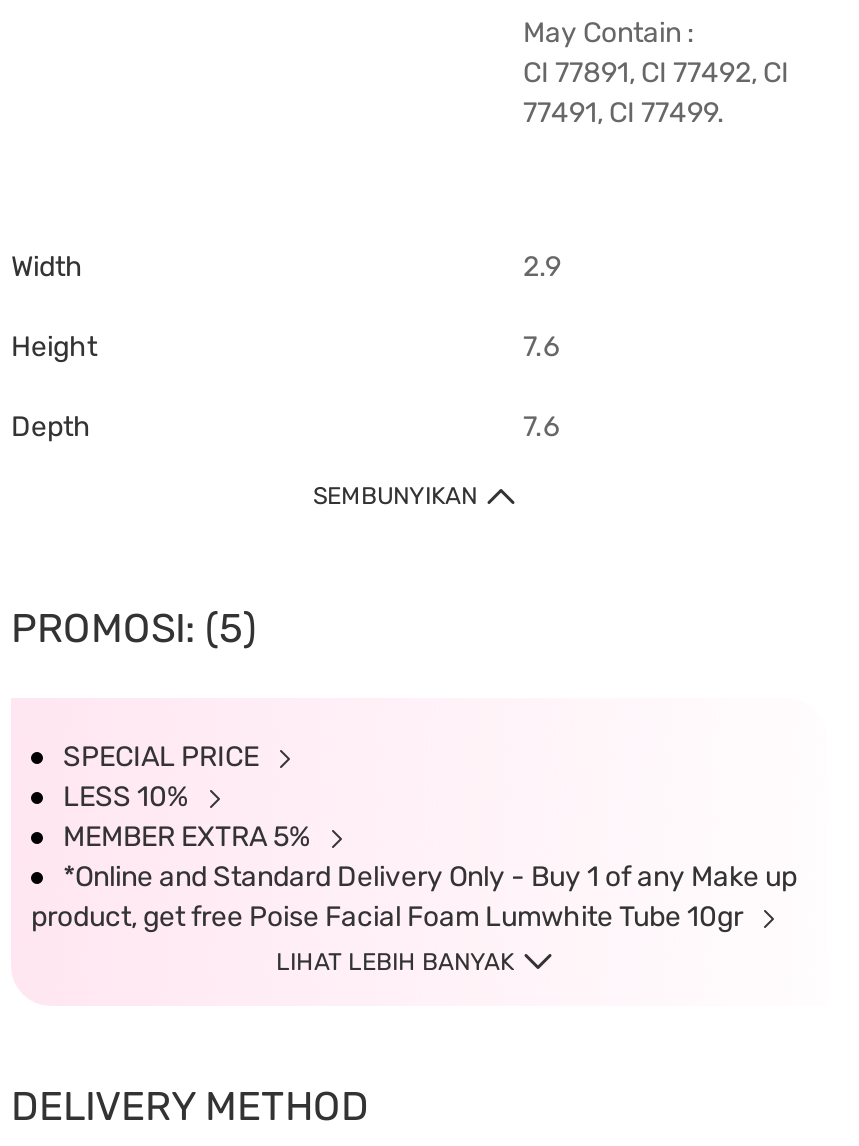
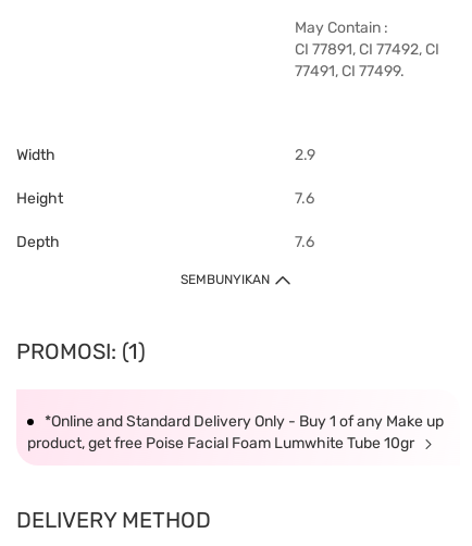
- PROMOSI: (5)
- SPECIAL PRICE
- LESS 10%
- MEMBER EXTRA 5%
+ PROMOSI: (1)

- LIHAT LEBIH BANYAK
